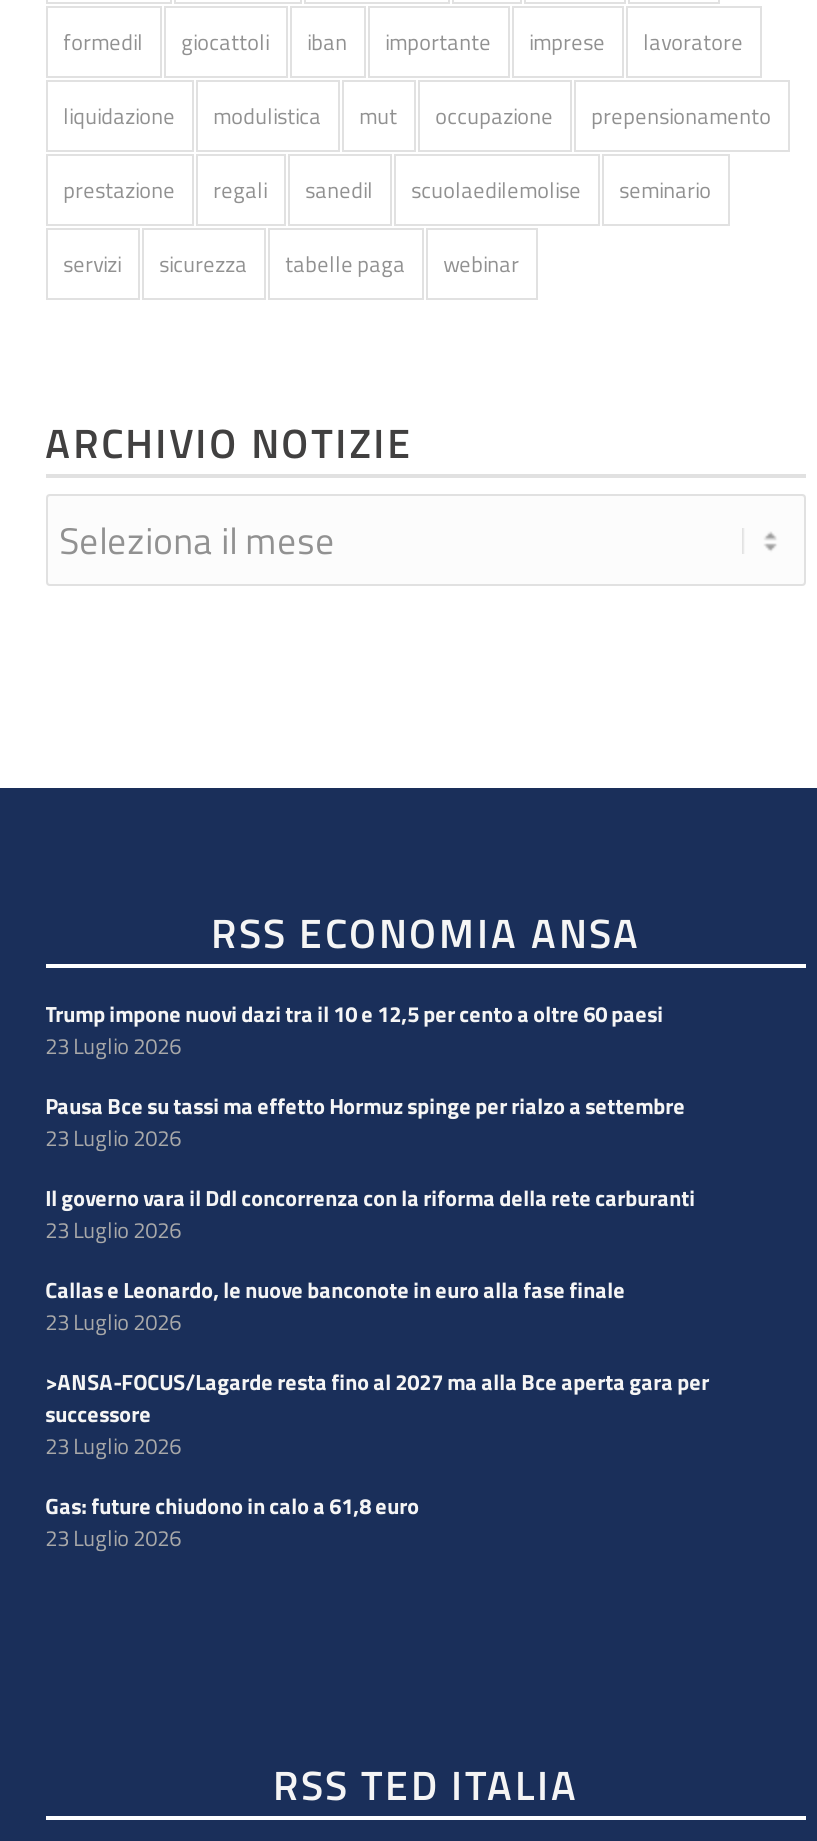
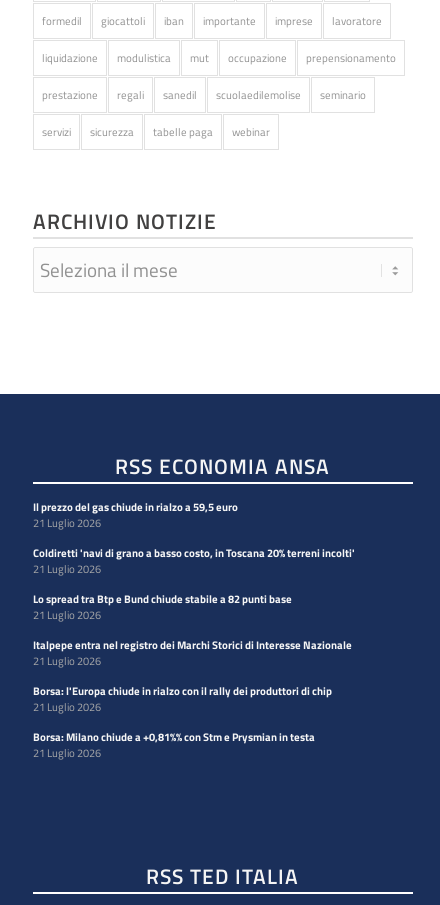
- Trump impone nuovi dazi tra il 10 e 12,5 per cento a oltre 60 paesi
- 23 Luglio 2026
+ Il prezzo del gas chiude in rialzo a 59,5 euro
+ 21 Luglio 2026

- Pausa Bce su tassi ma effetto Hormuz spinge per rialzo a settembre
- 23 Luglio 2026
+ Coldiretti 'navi di grano a basso costo, in Toscana 20% terreni incolti'
+ 21 Luglio 2026

- Il governo vara il Ddl concorrenza con la riforma della rete carburanti
- 23 Luglio 2026
+ Lo spread tra Btp e Bund chiude stabile a 82 punti base
+ 21 Luglio 2026

- Callas e Leonardo, le nuove banconote in euro alla fase finale
- 23 Luglio 2026
+ Italpepe entra nel registro dei Marchi Storici di Interesse Nazionale
+ 21 Luglio 2026

- >ANSA-FOCUS/Lagarde resta fino al 2027 ma alla Bce aperta gara per
- successore
- 23 Luglio 2026
+ Borsa: l'Europa chiude in rialzo con il rally dei produttori di chip
+ 21 Luglio 2026

- Gas: future chiudono in calo a 61,8 euro
- 23 Luglio 2026
+ Borsa: Milano chiude a +0,81%% con Stm e Prysmian in testa
+ 21 Luglio 2026
